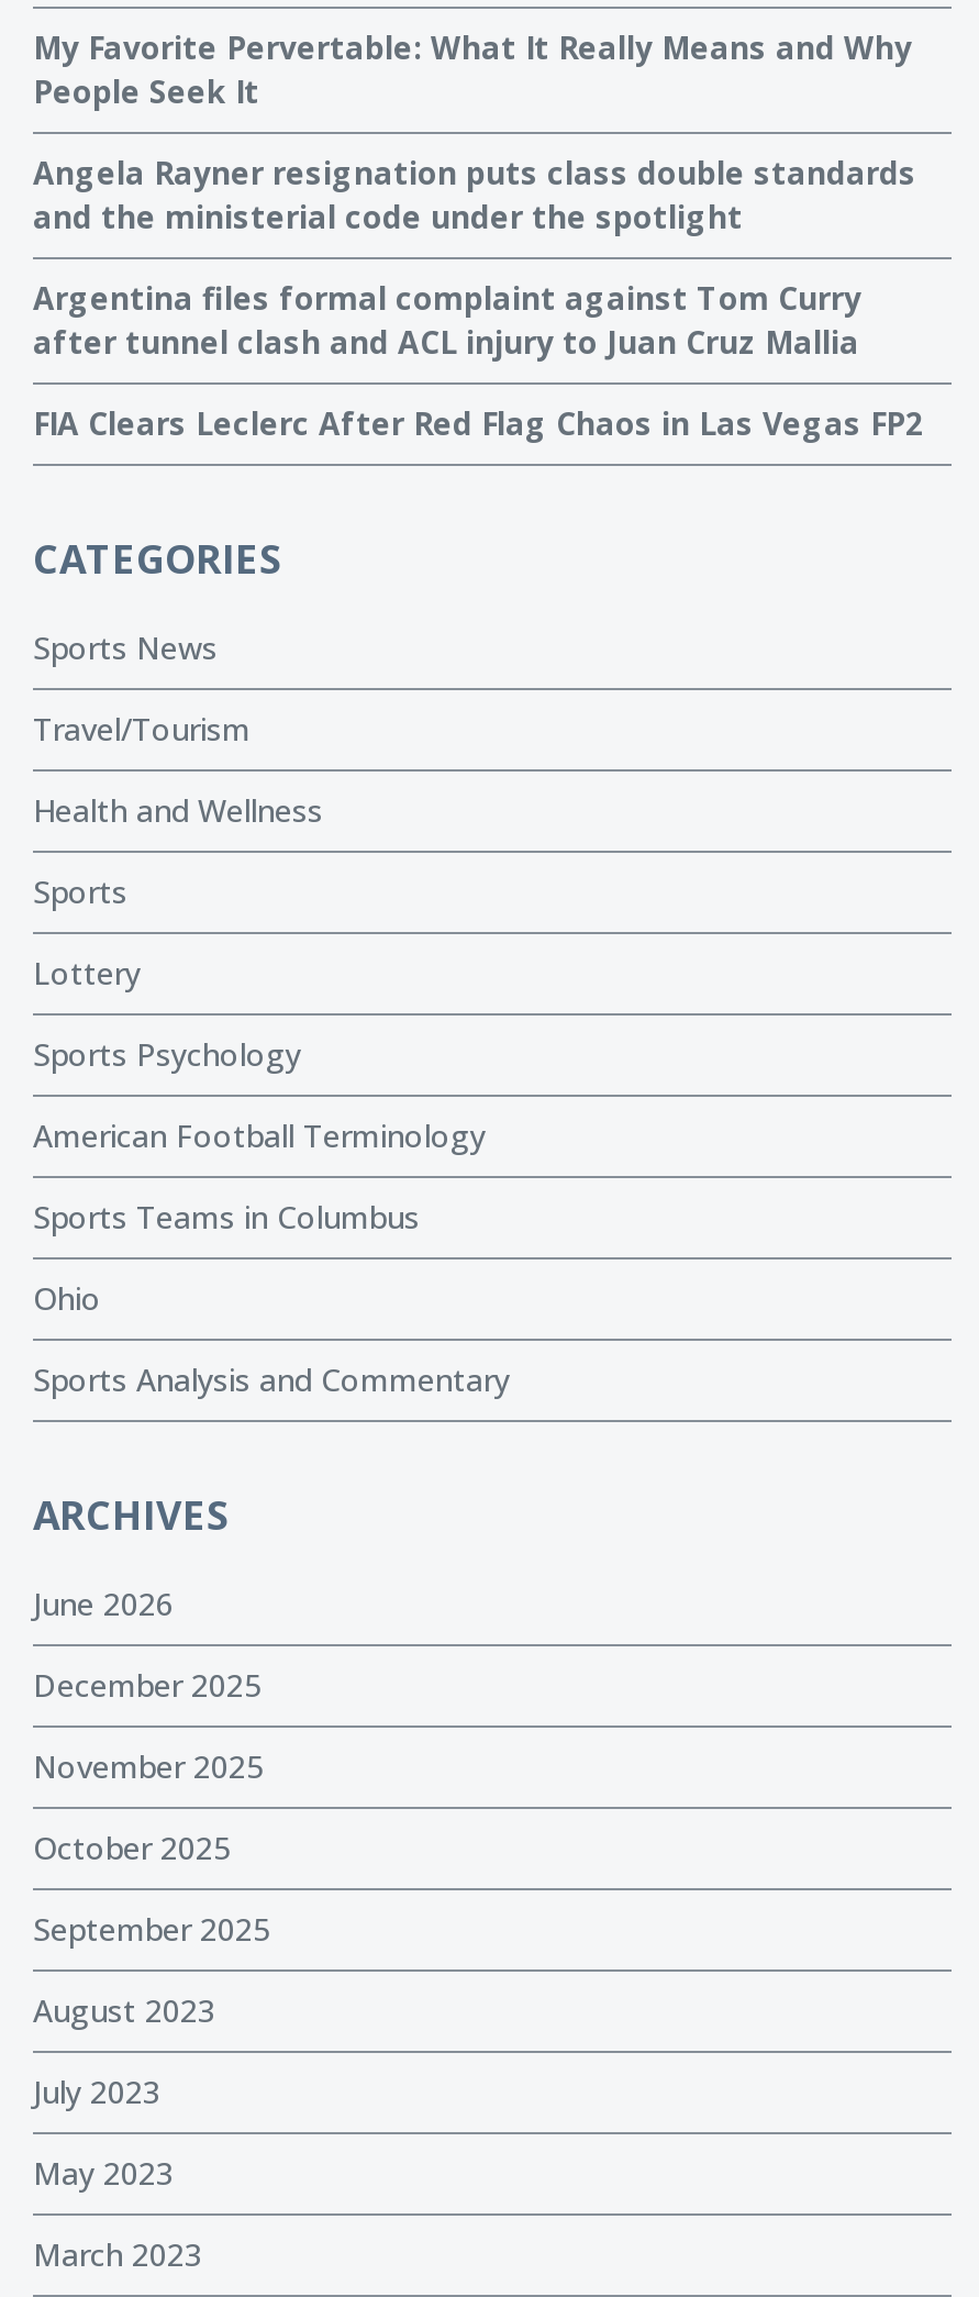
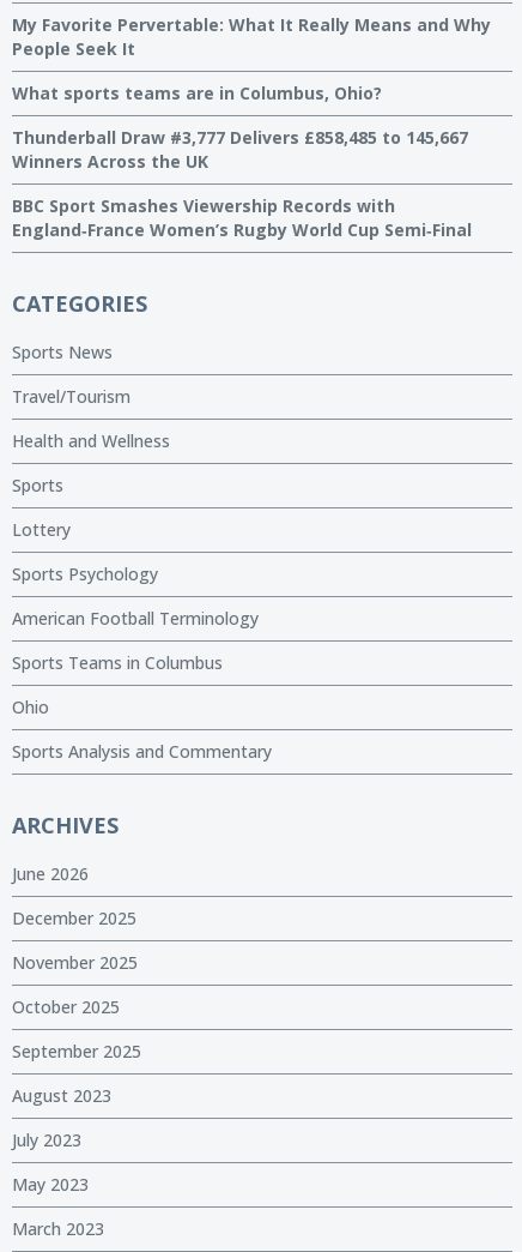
- Angela Rayner resignation puts class double standards
- and the ministerial code under the spotlight
+ What sports teams are in Columbus, Ohio?

- Argentina files formal complaint against Tom Curry
- after tunnel clash and ACL injury to Juan Cruz Mallia
+ Thunderball Draw #3,777 Delivers £858,485 to 145,667
+ Winners Across the UK

- FIA Clears Leclerc After Red Flag Chaos in Las Vegas FP2
+ BBC Sport Smashes Viewership Records with
+ England‑France Women’s Rugby World Cup Semi‑Final
